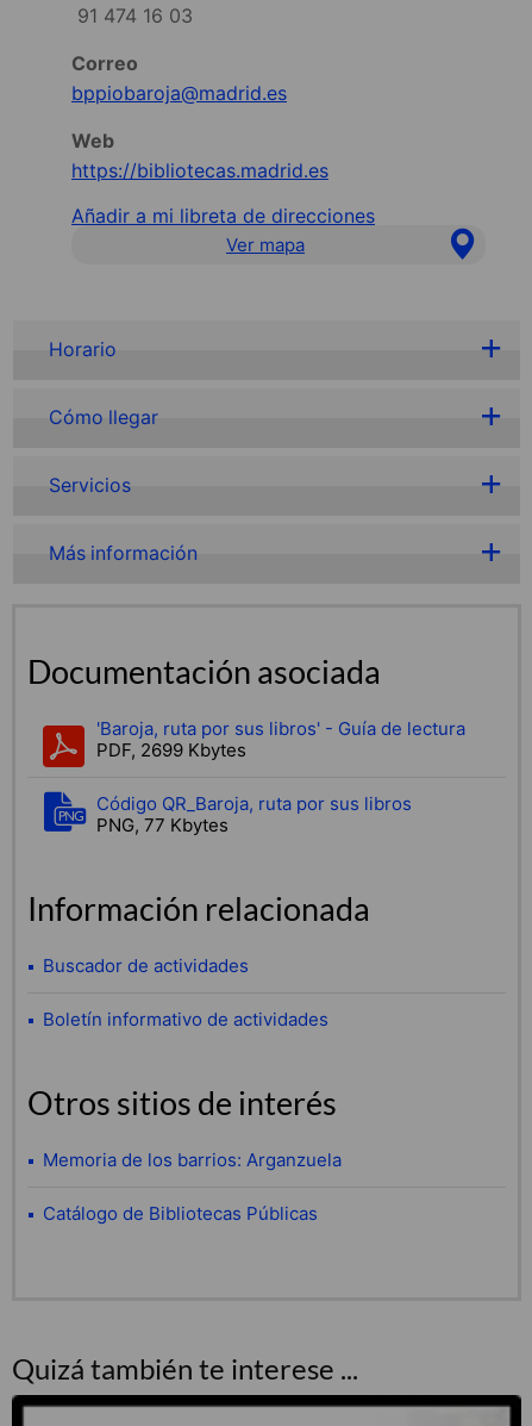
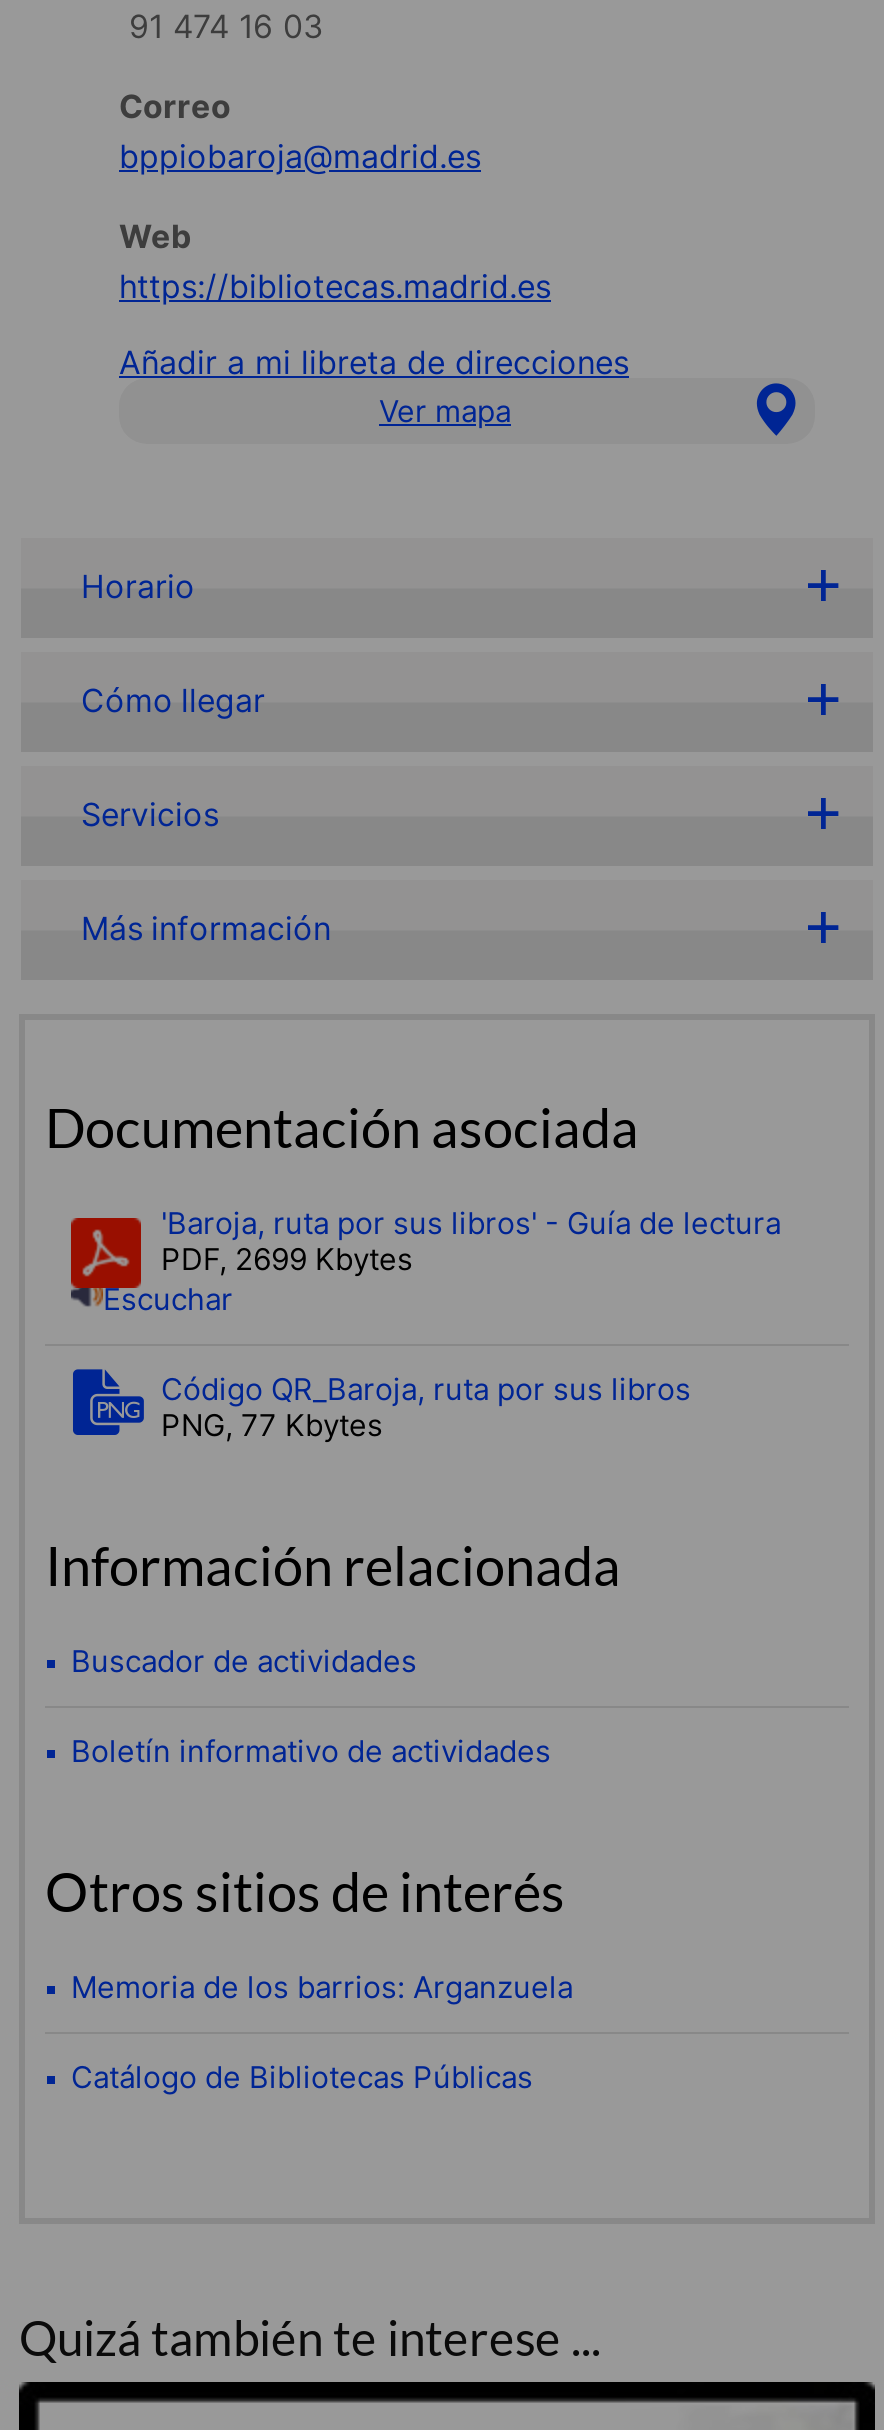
+ Escuchar
